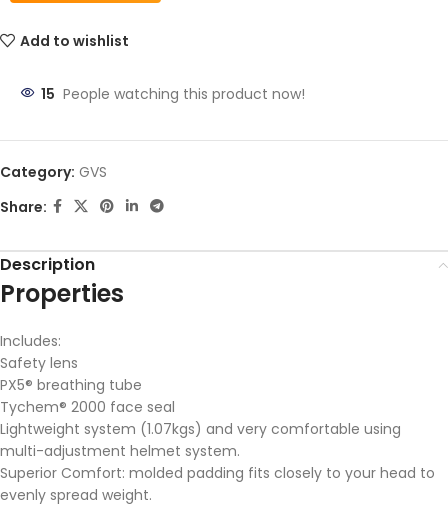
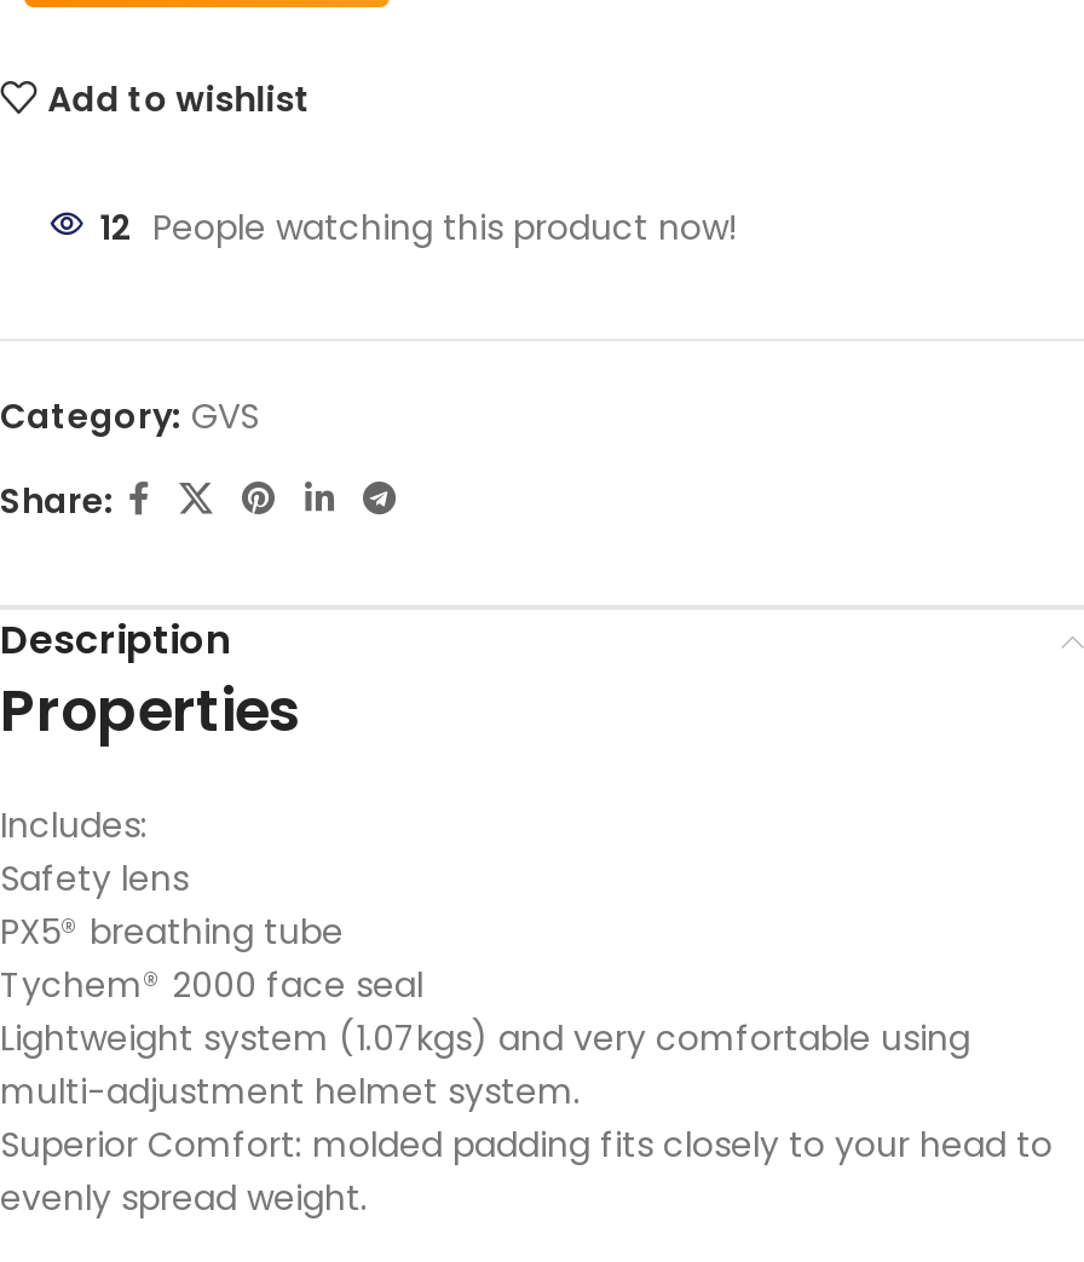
- 15 People watching this product now!
+ 12 People watching this product now!
